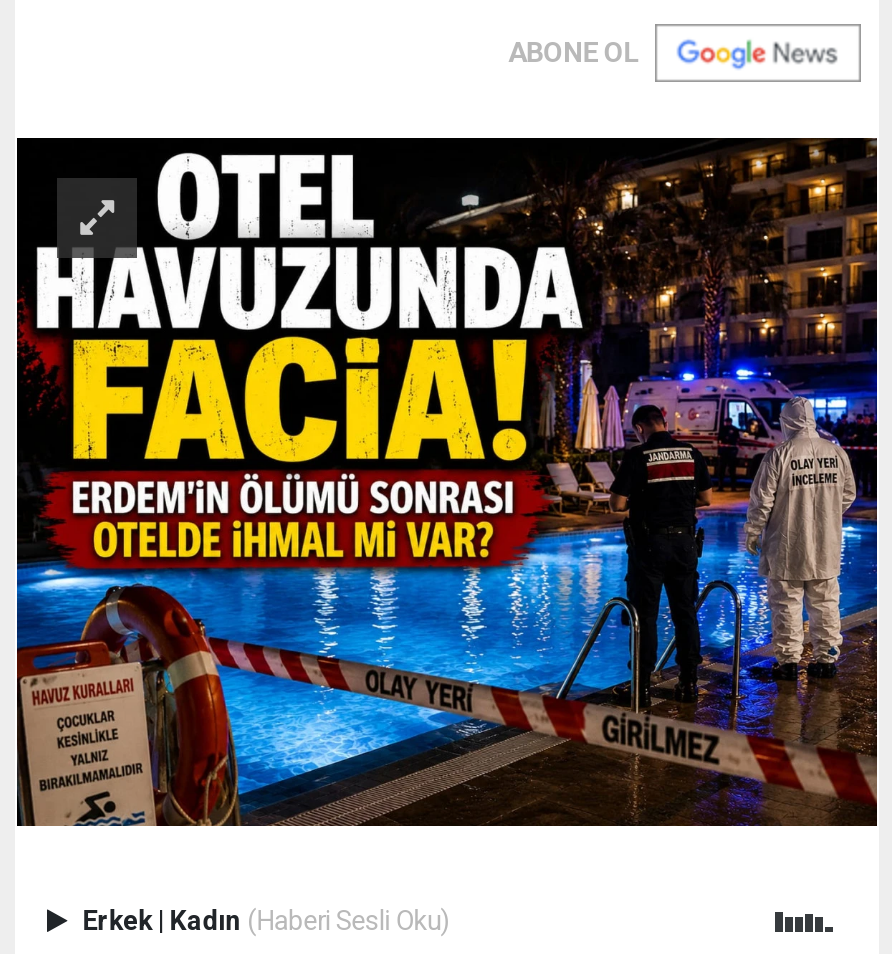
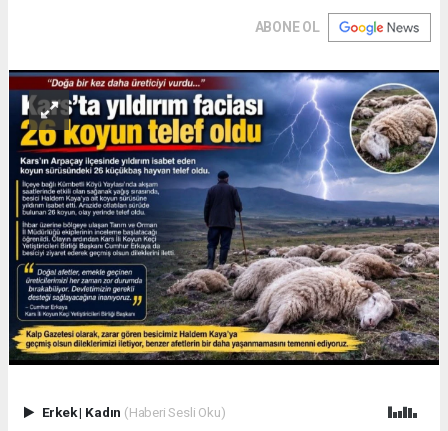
- [image]
+ [image]
